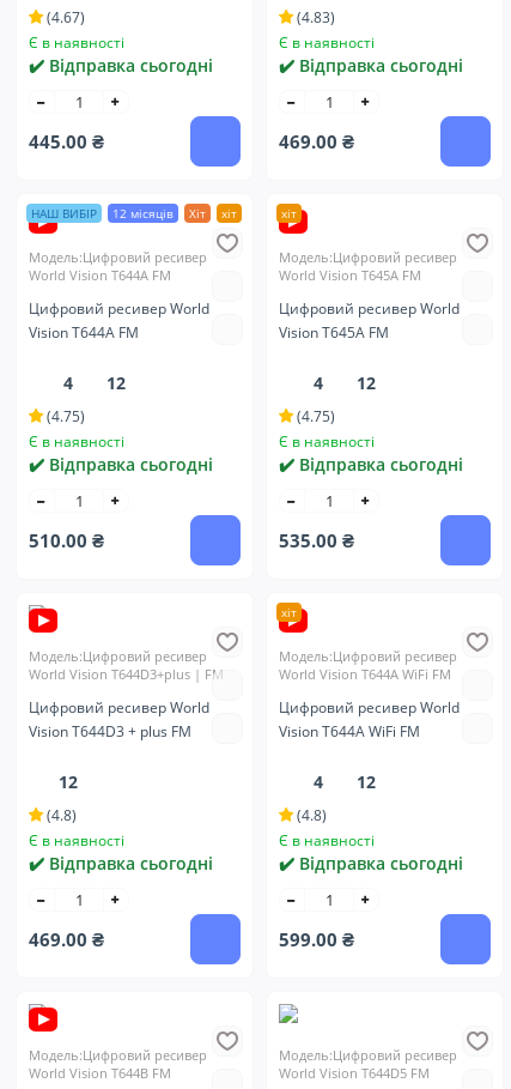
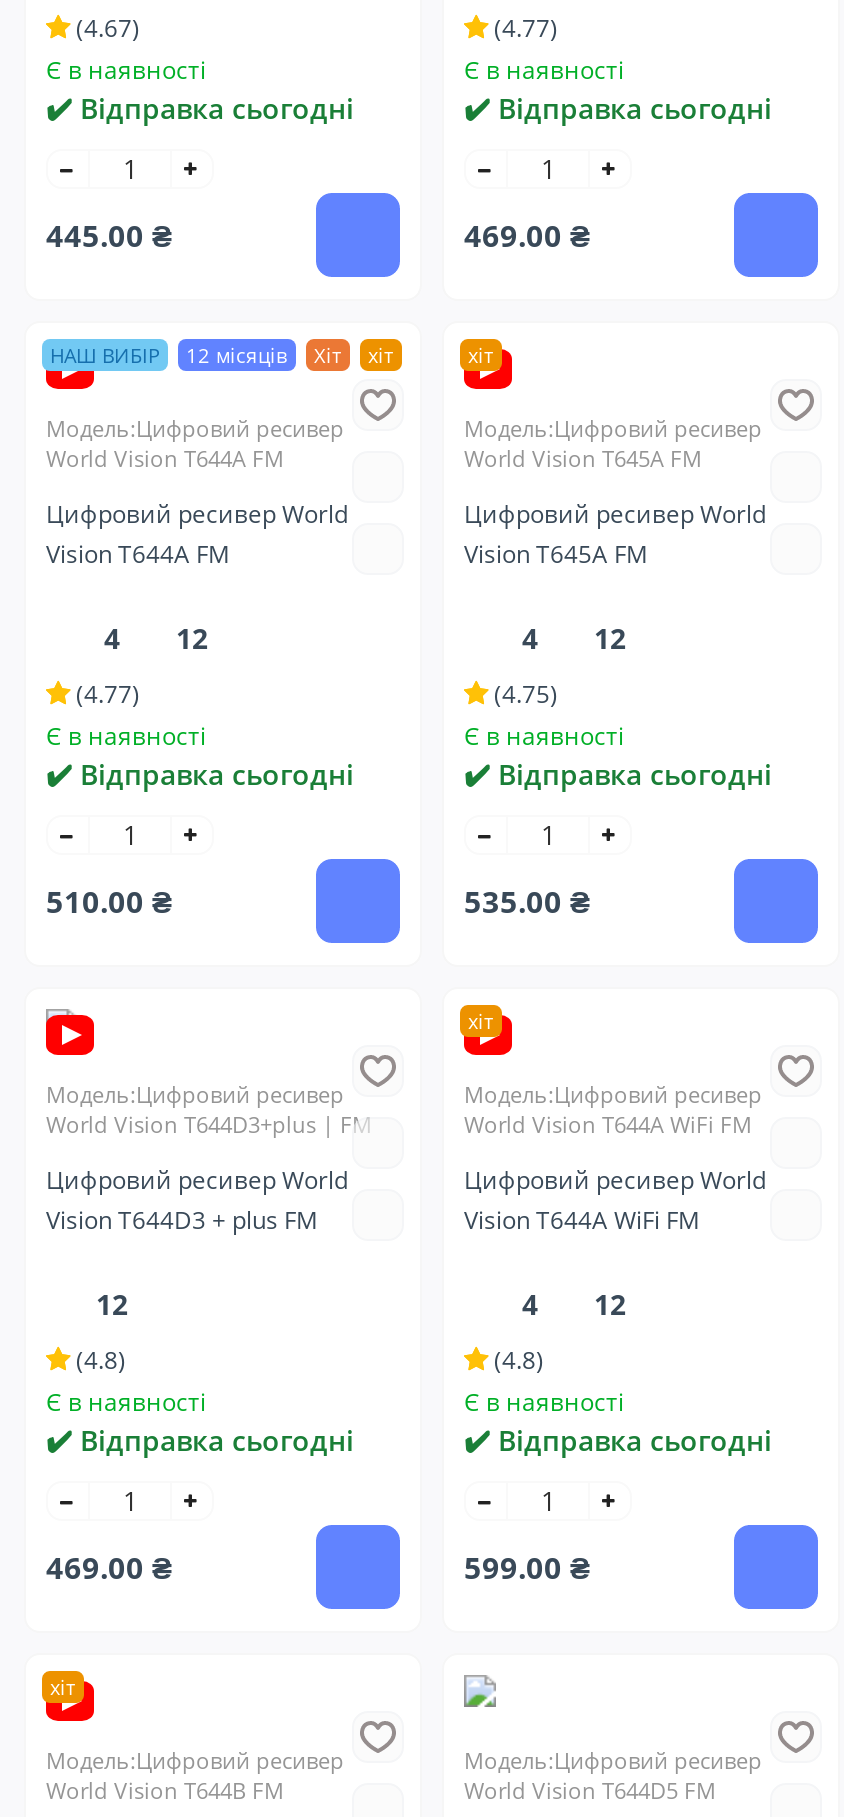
- (4.83)
+ (4.77)

- (4.75)
+ (4.77)

+ хіт
